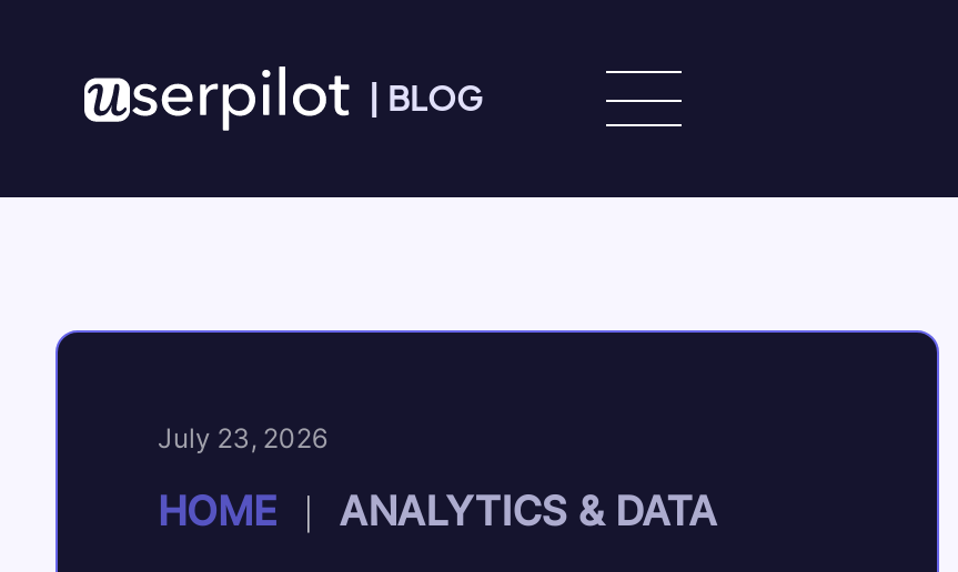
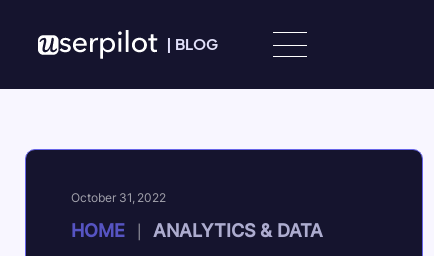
- July 23, 2026
+ October 31, 2022
